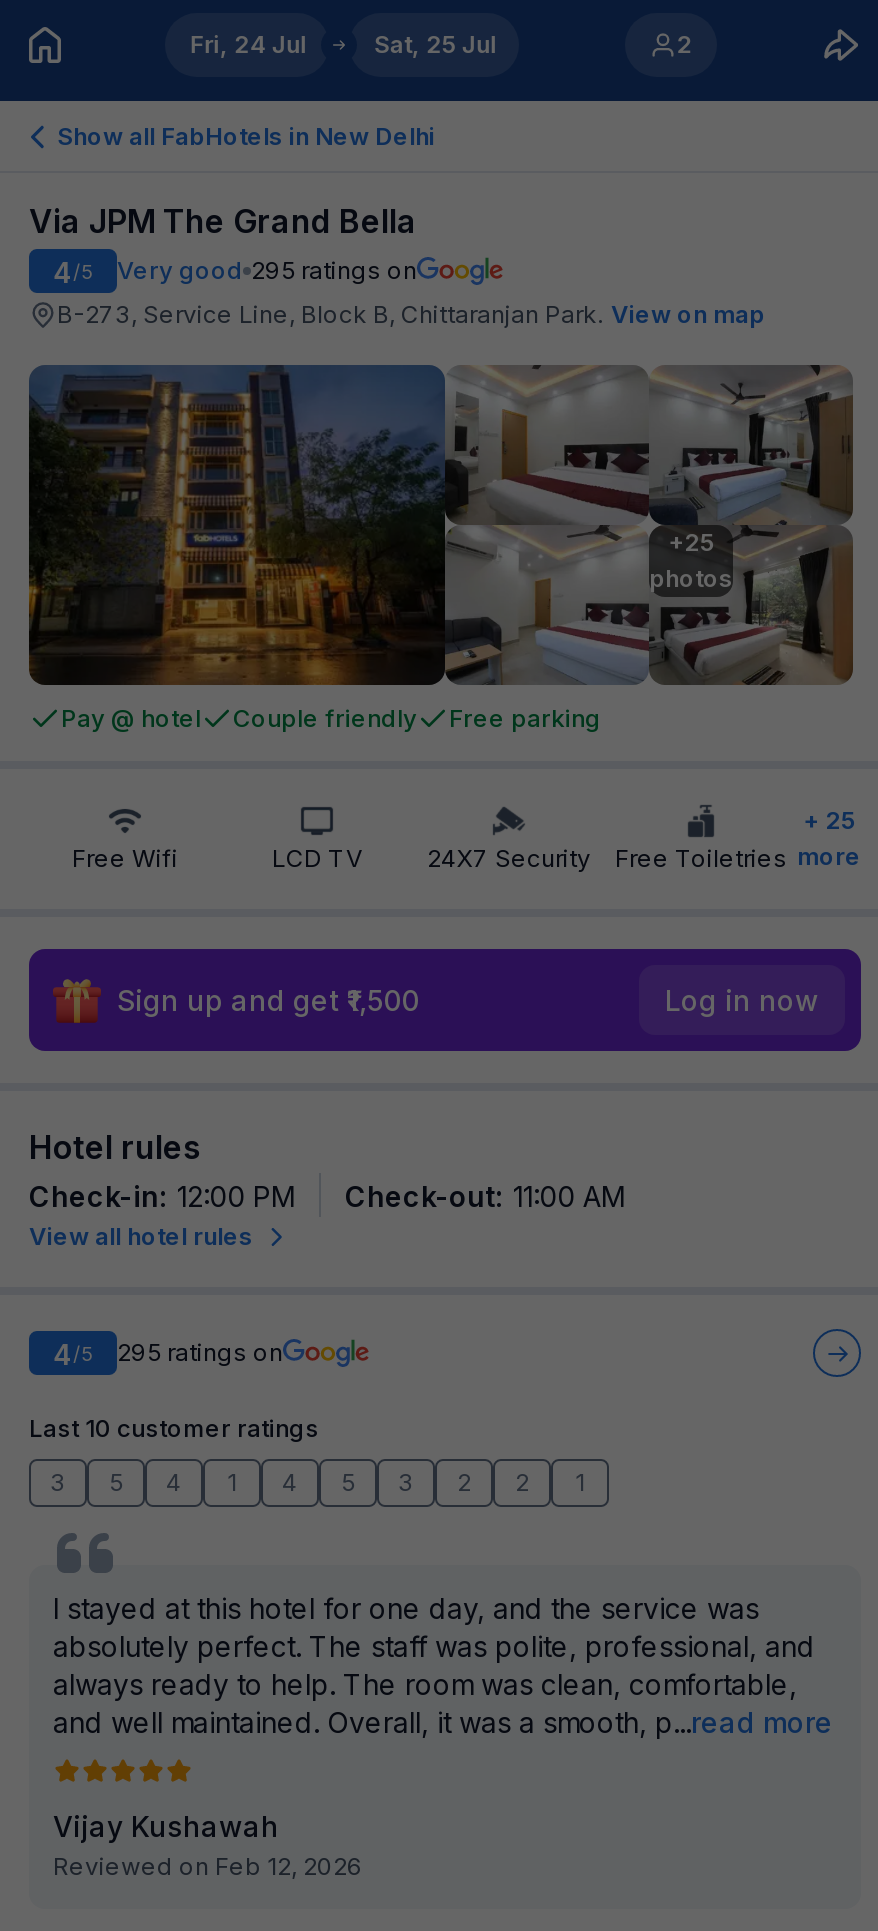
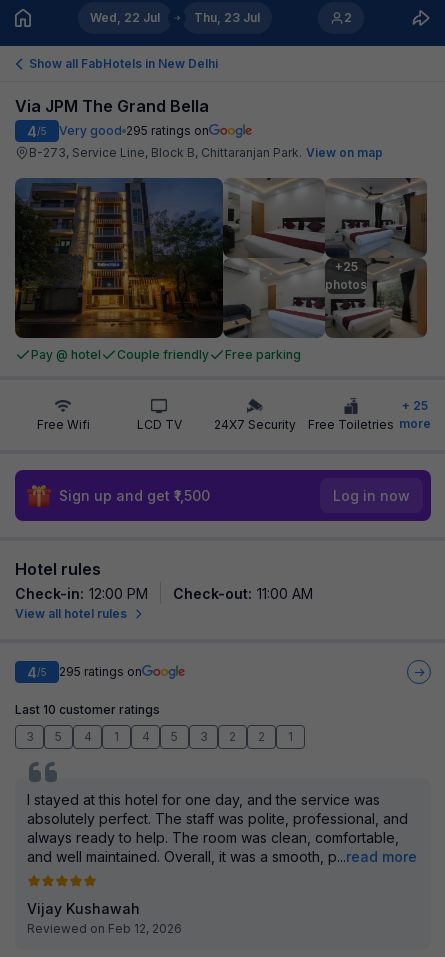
- Fri, 24 Jul
+ Wed, 22 Jul

- Sat, 25 Jul
+ Thu, 23 Jul
